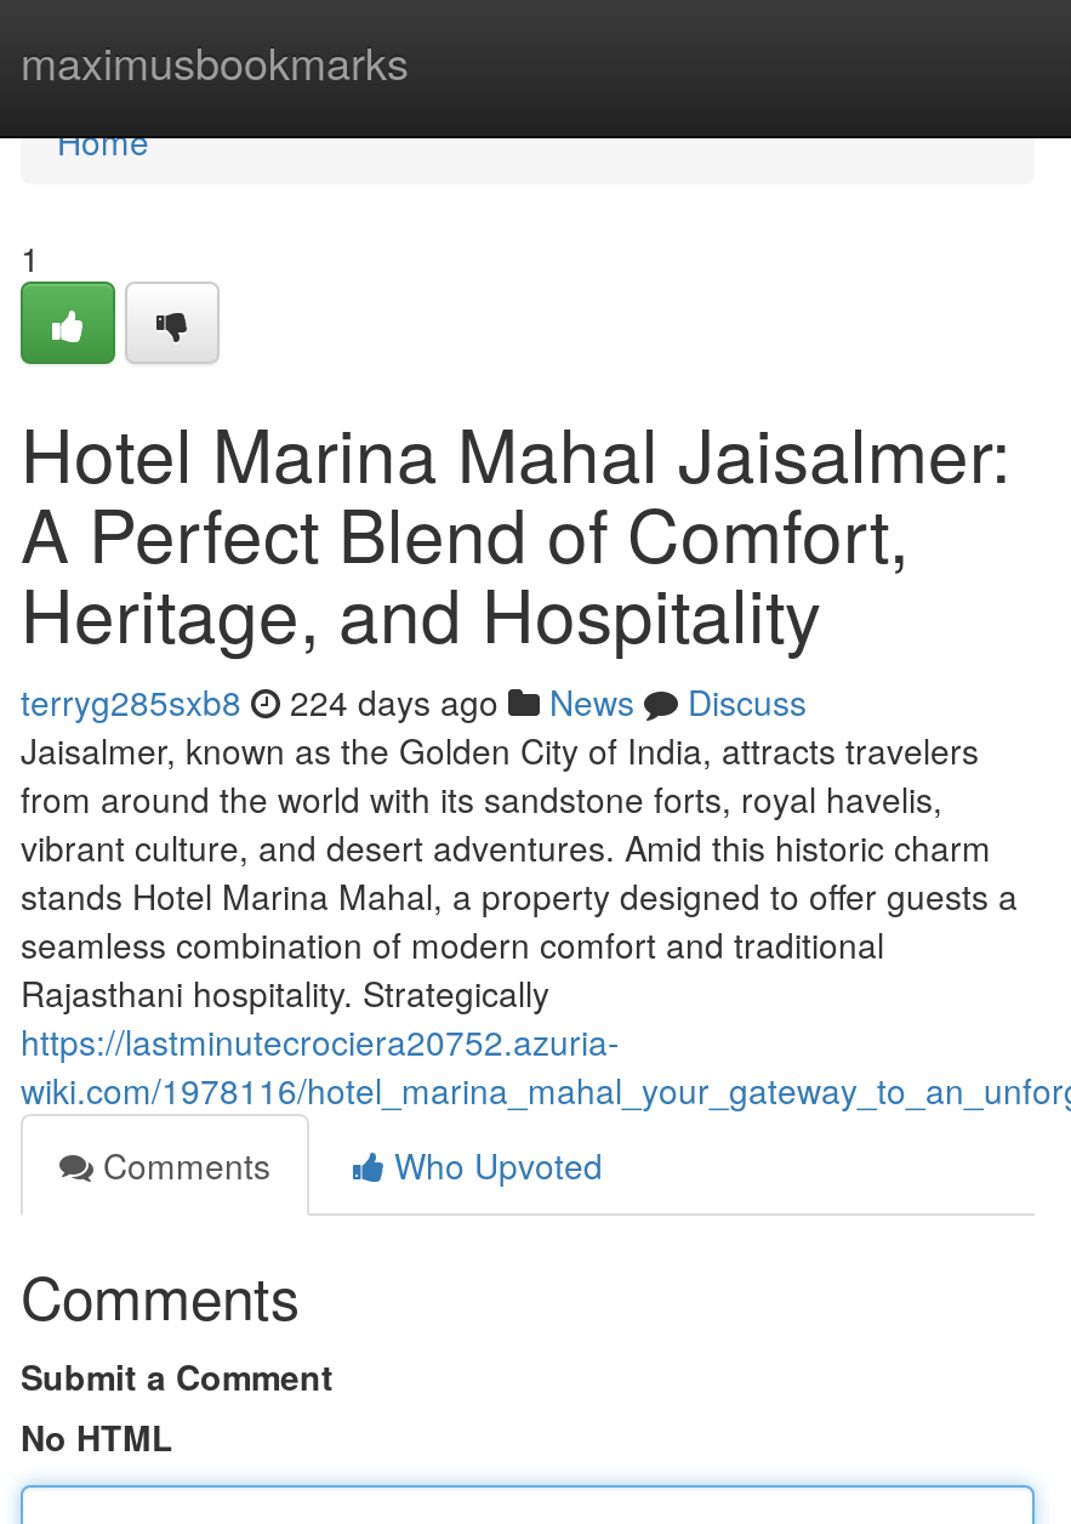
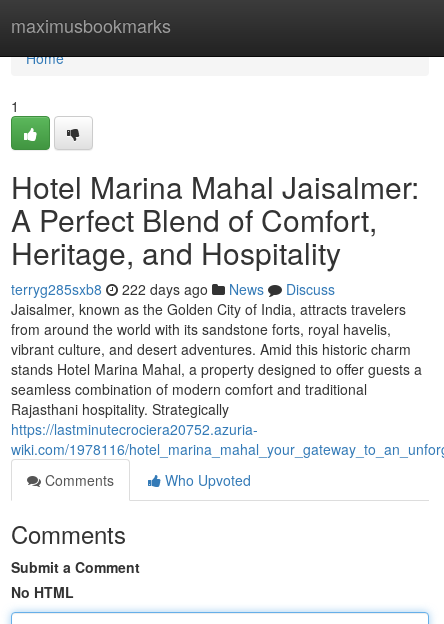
- terryg285sxb8 224 days ago News Discuss
+ terryg285sxb8 222 days ago News Discuss
